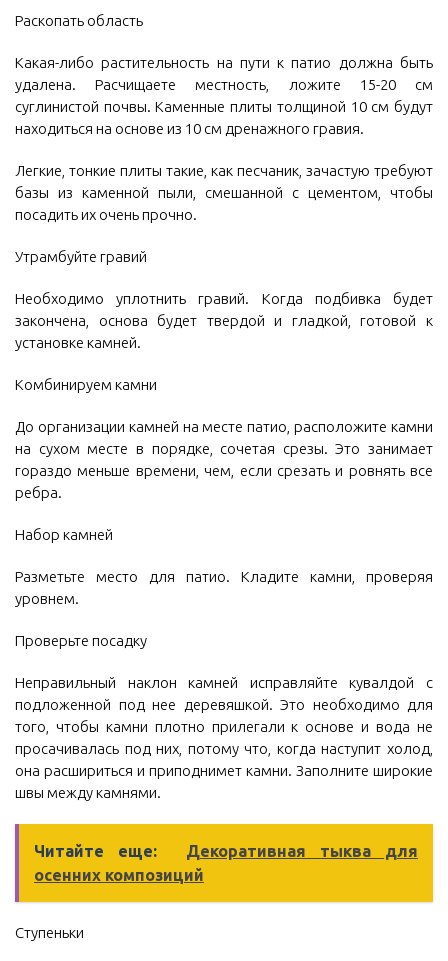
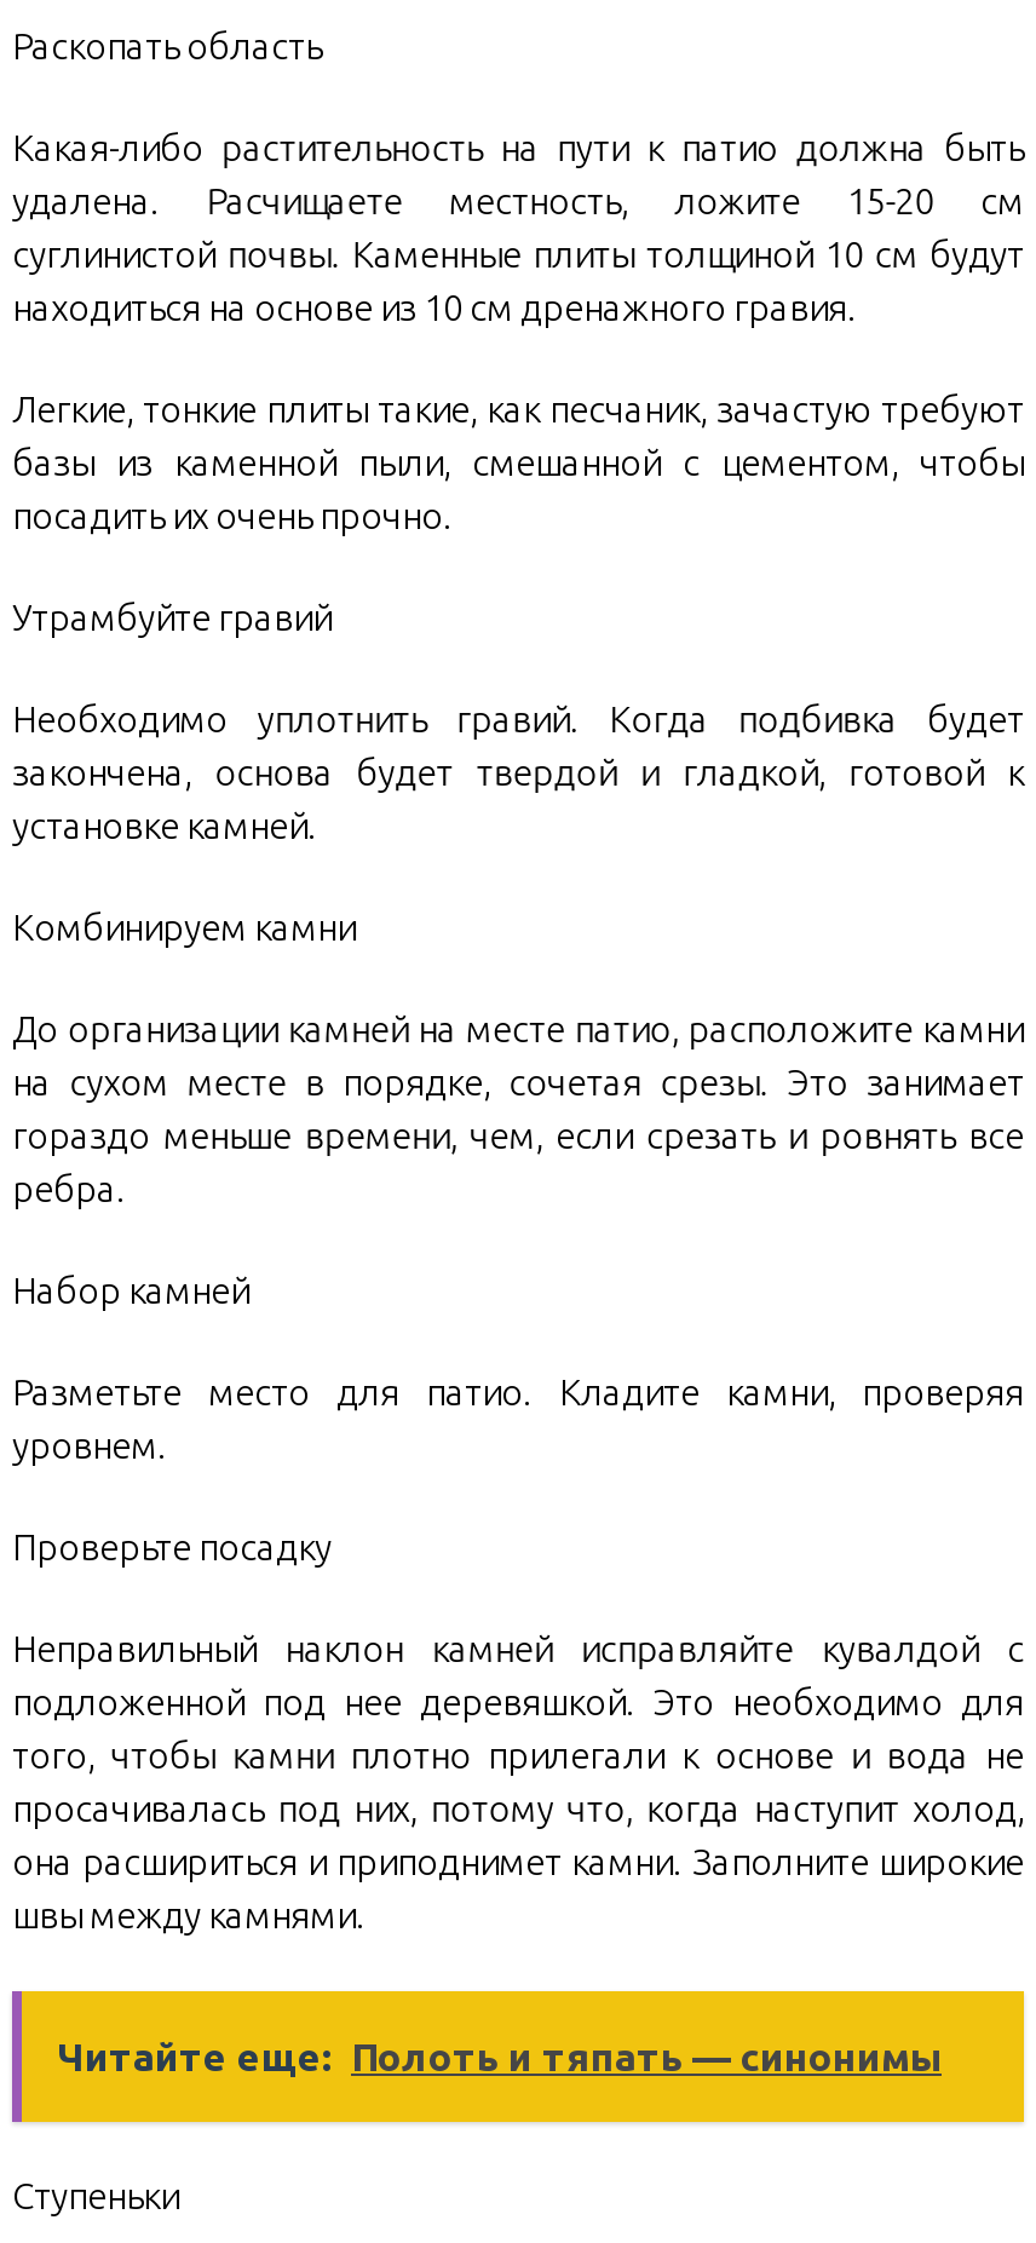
- Читайте еще:
- Декоративная тыква для
- осенних композиций
+ Читайте еще: Полоть и тяпать — синонимы
